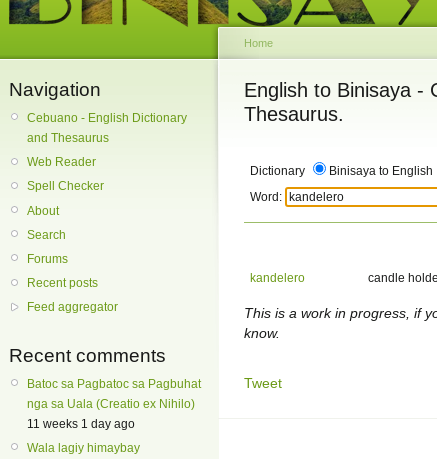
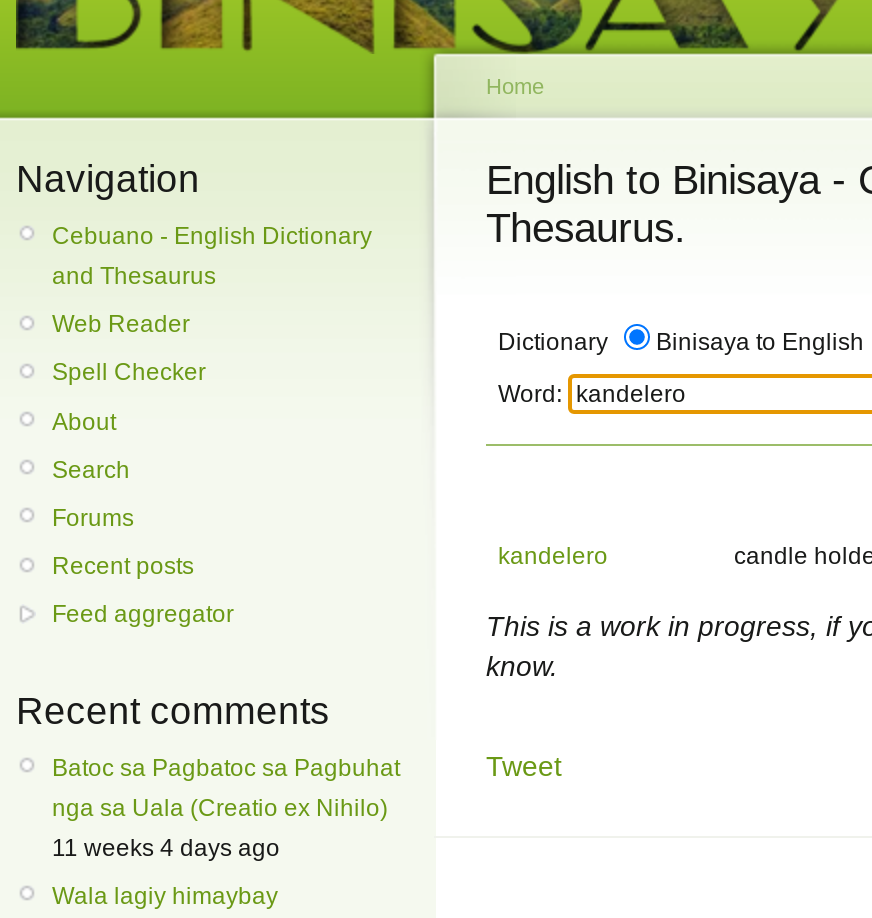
- 11 weeks 1 day ago
+ 11 weeks 4 days ago
